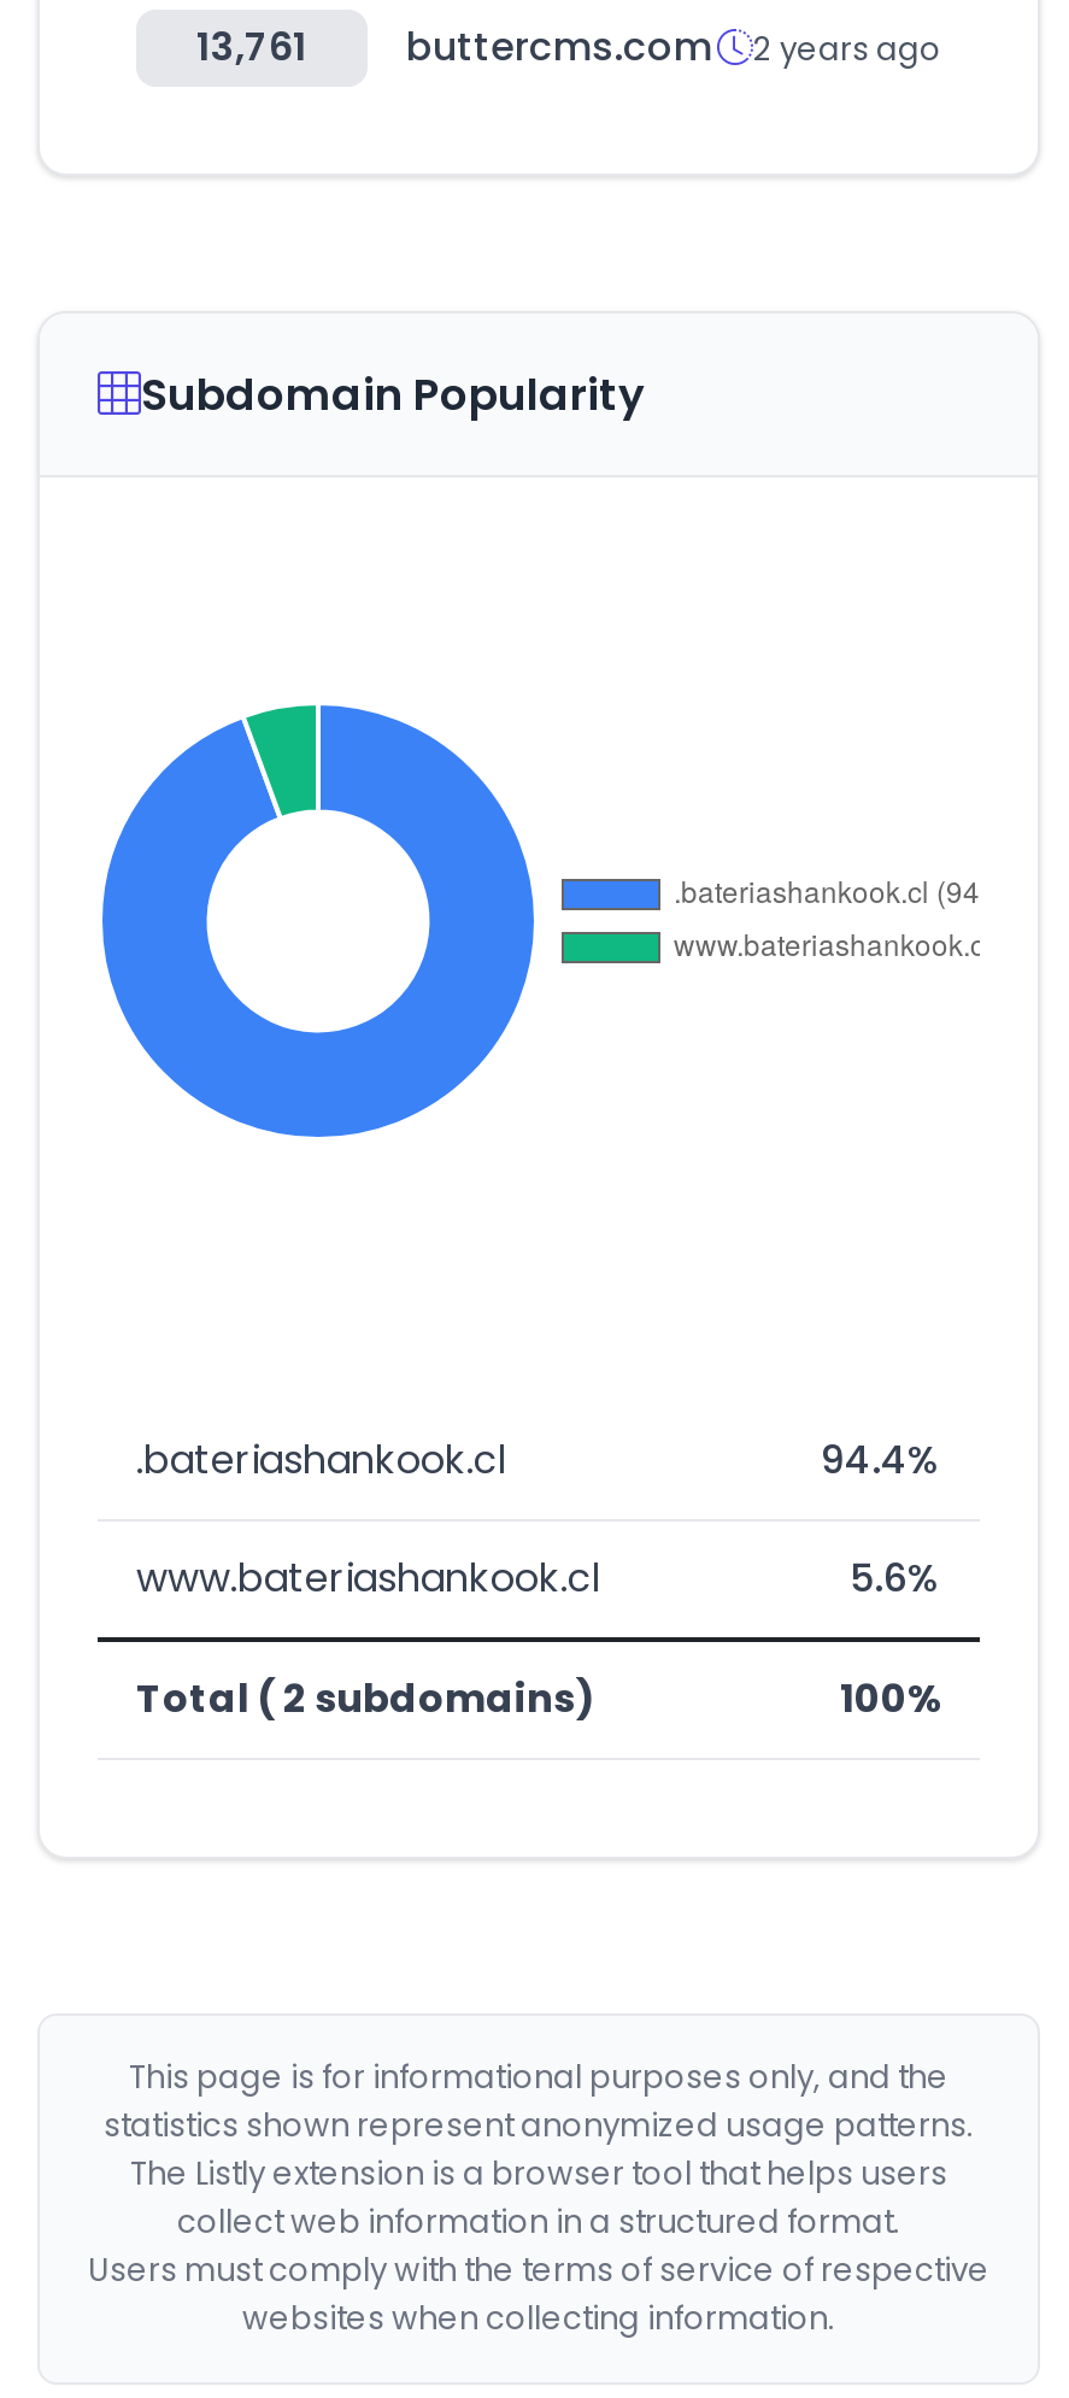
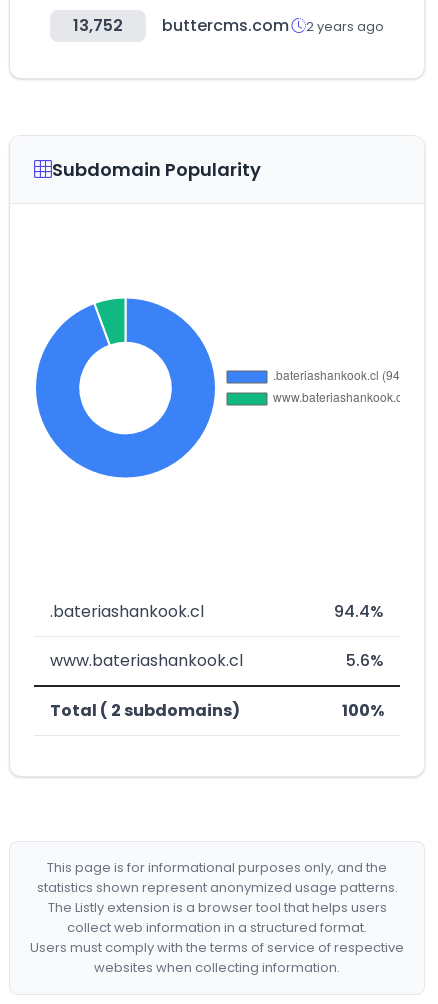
- 13,761 buttercms.com 2 years ago
+ 13,752 buttercms.com 2 years ago
